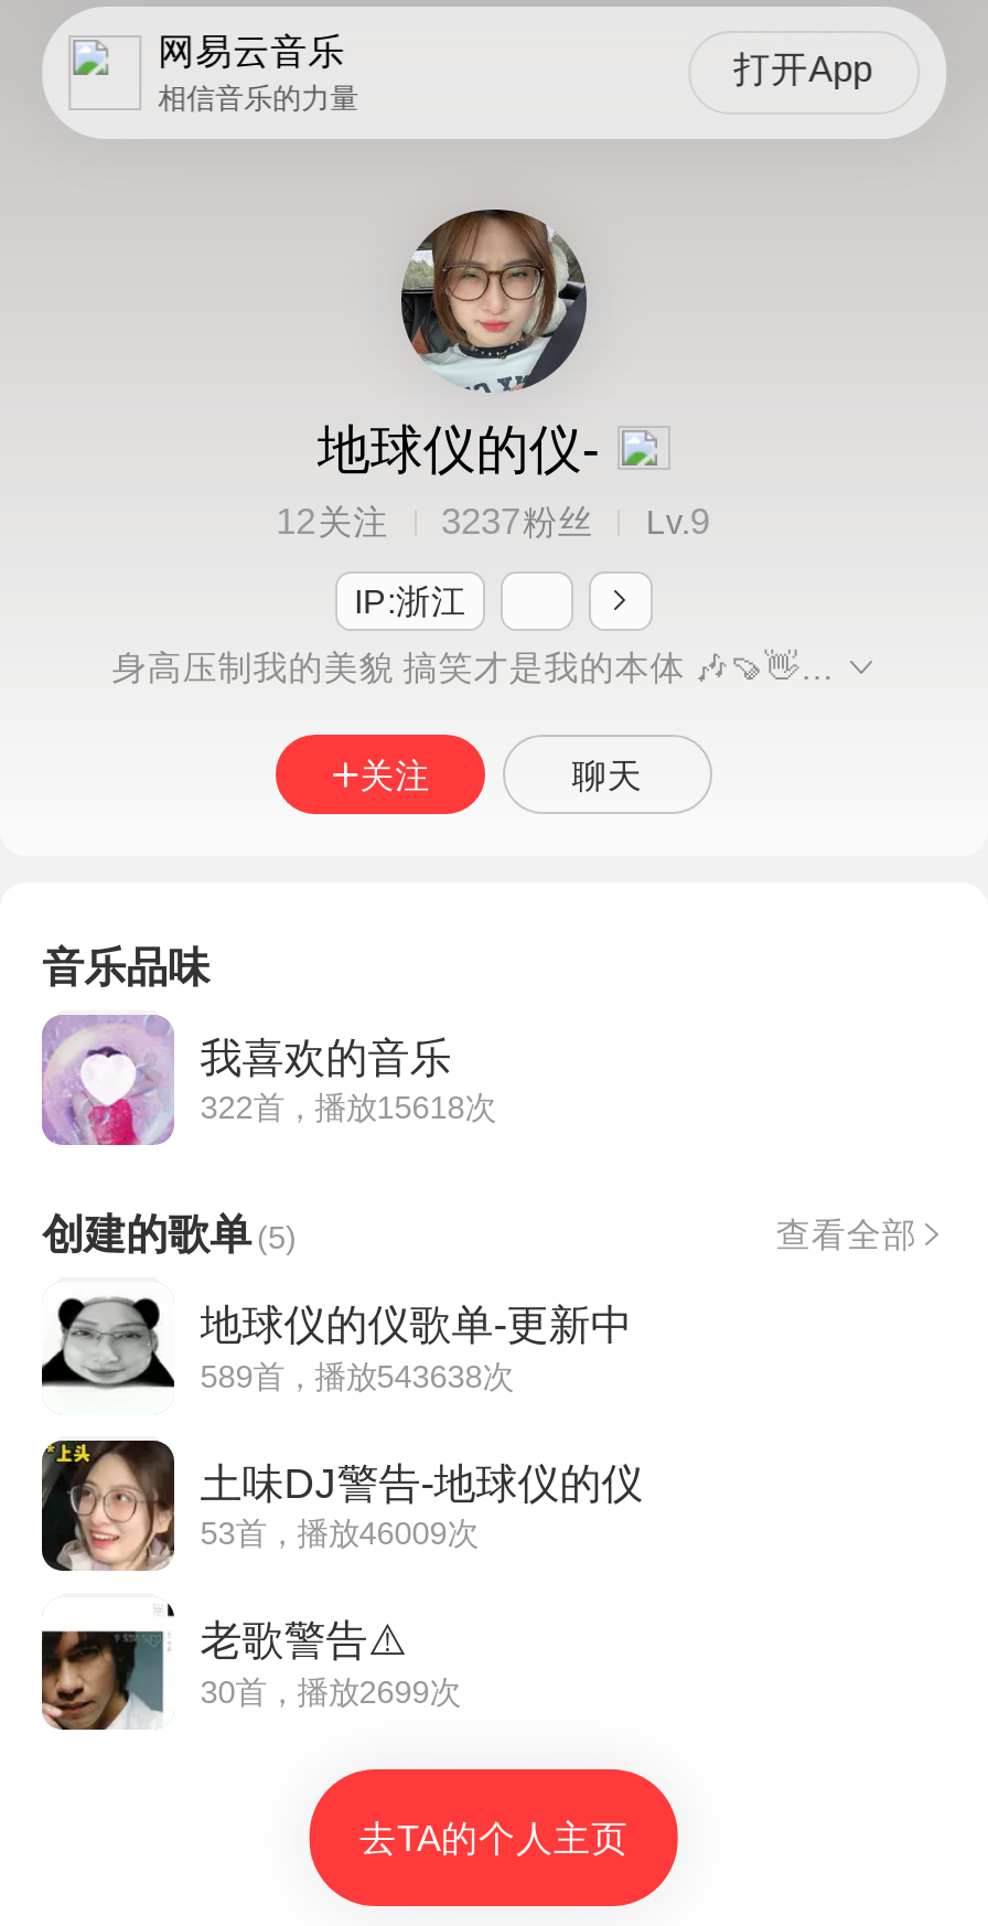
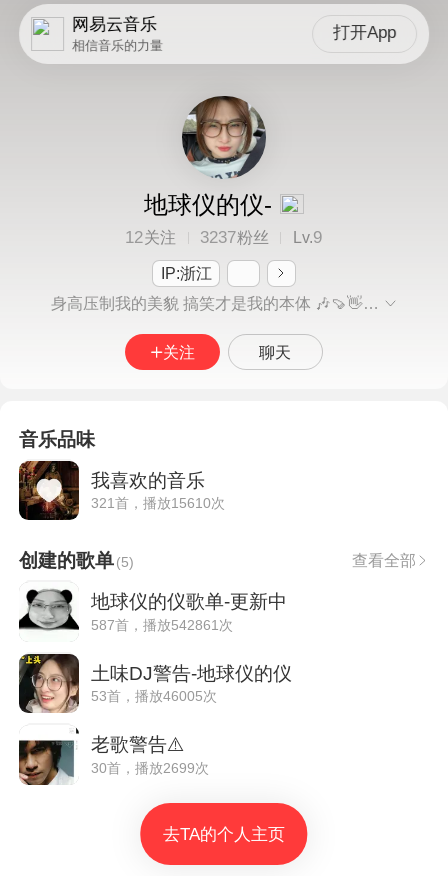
- [image]
- 322首，播放15618次
+ [image]
+ 321首，播放15610次

- 589首，播放543638次
+ 587首，播放542861次

- 53首，播放46009次
+ 53首，播放46005次
